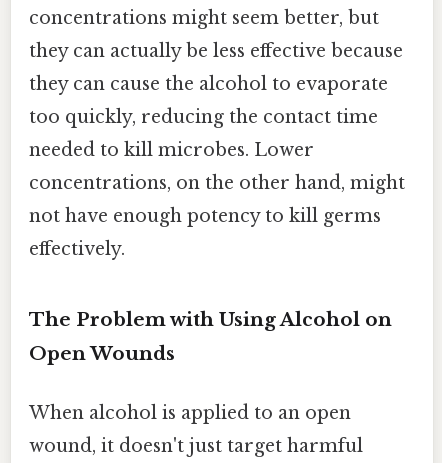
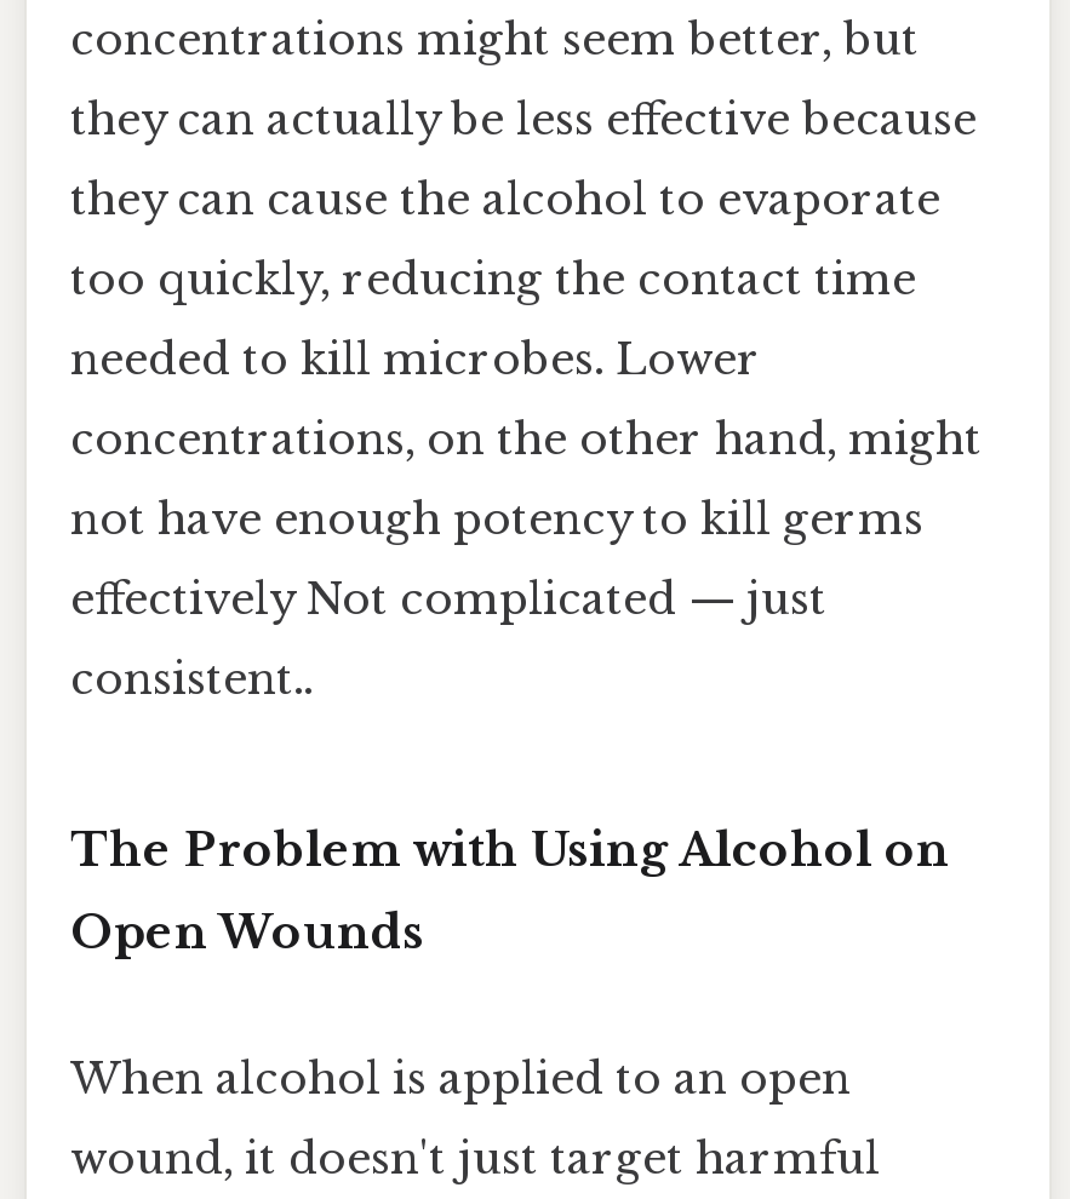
- effectively.
+ effectively Not complicated — just
+ consistent..
